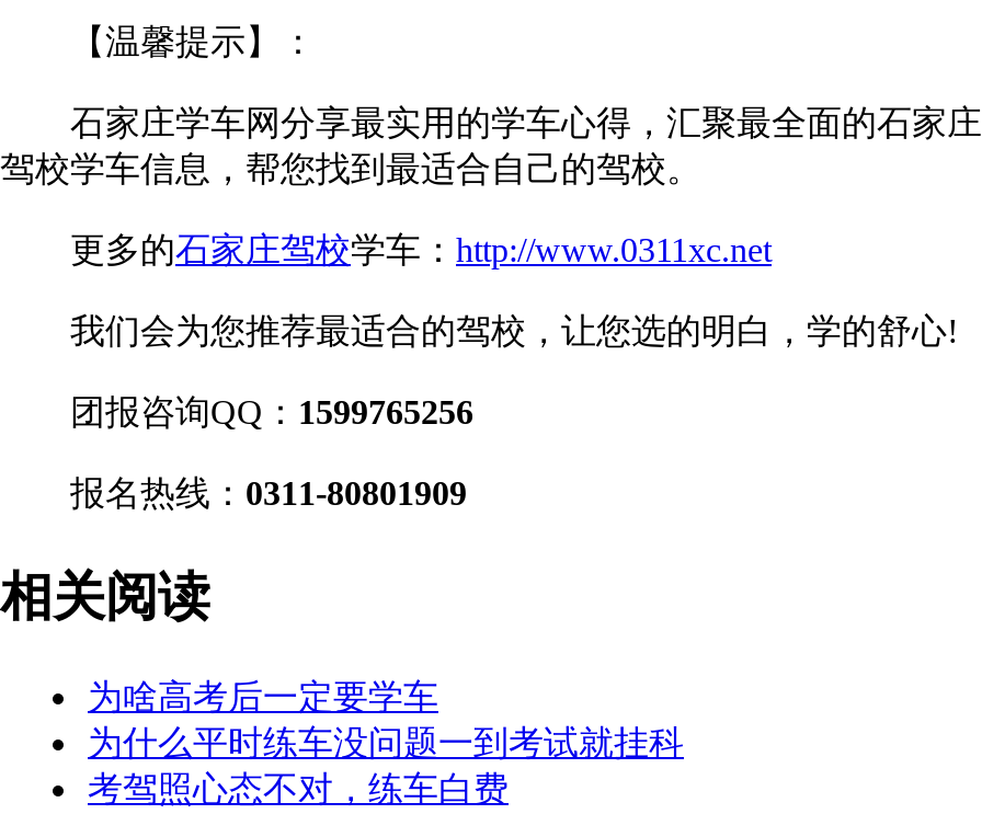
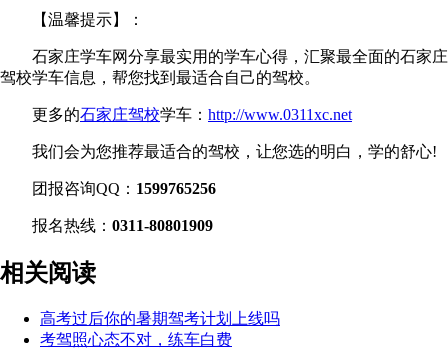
- 为啥高考后一定要学车
- 为什么平时练车没问题一到考试就挂科
+ 高考过后你的暑期驾考计划上线吗
